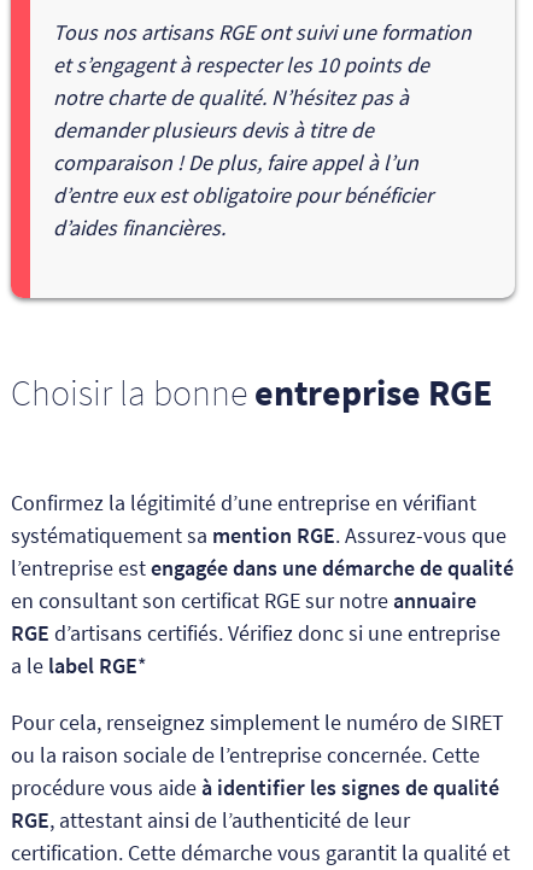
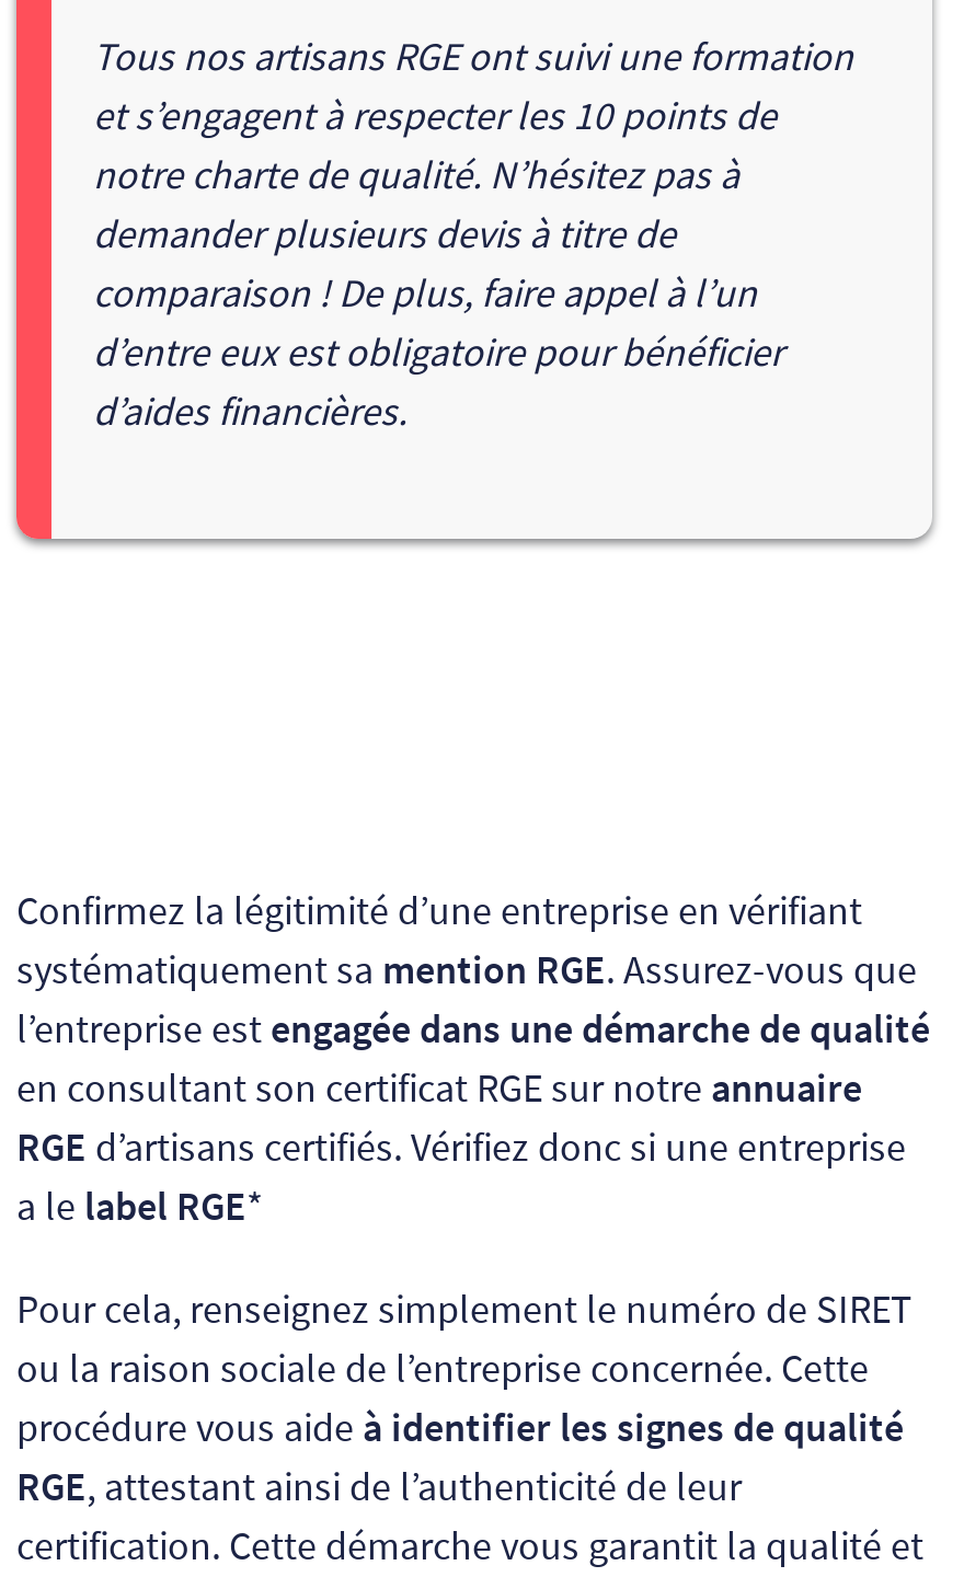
- Choisir la bonne entreprise RGE
